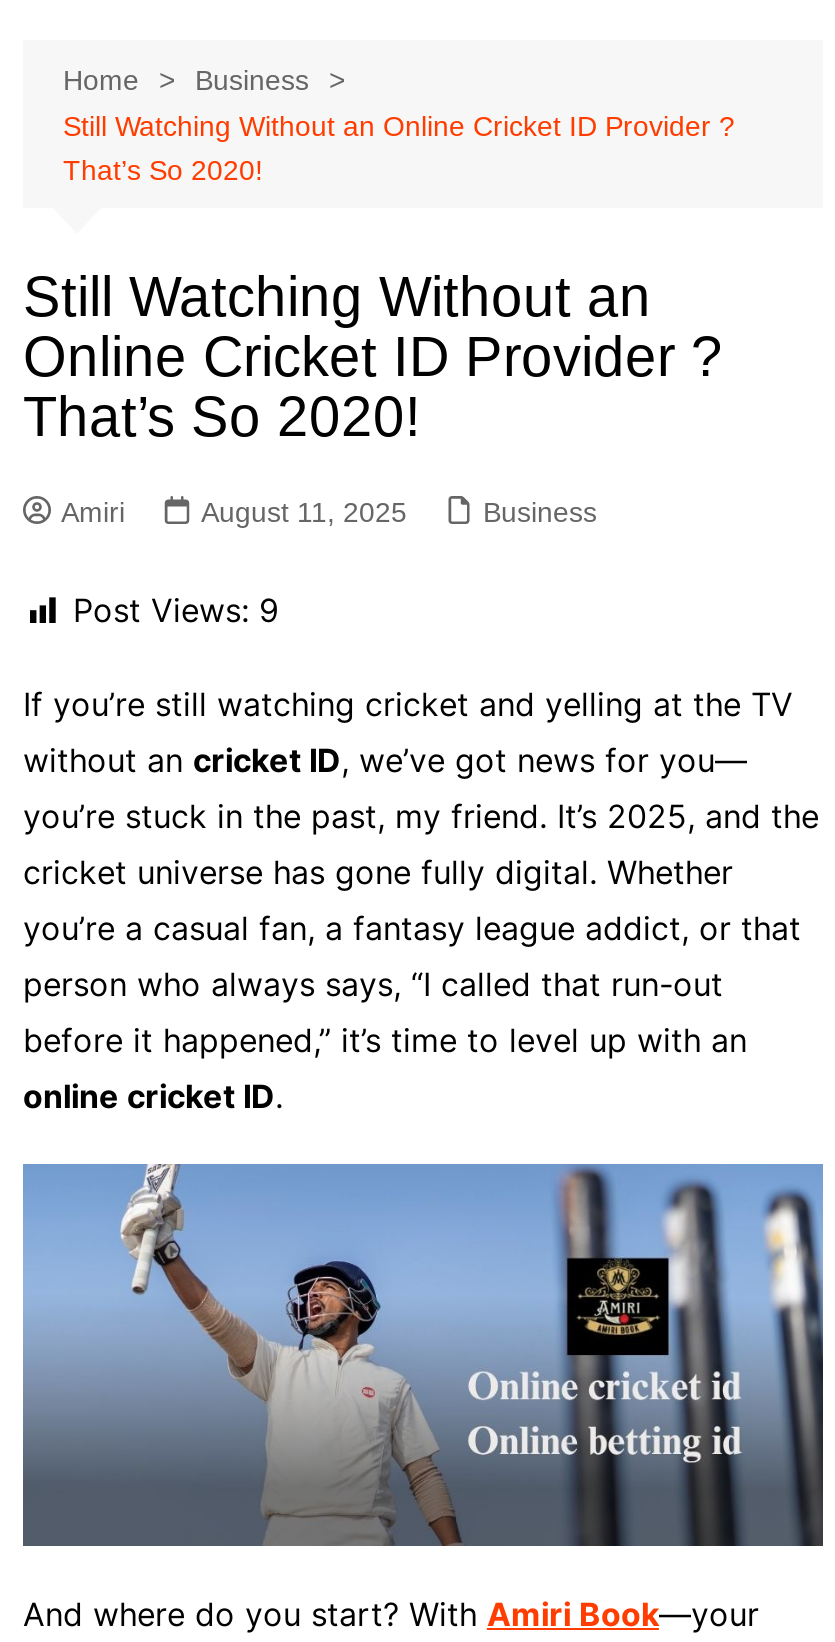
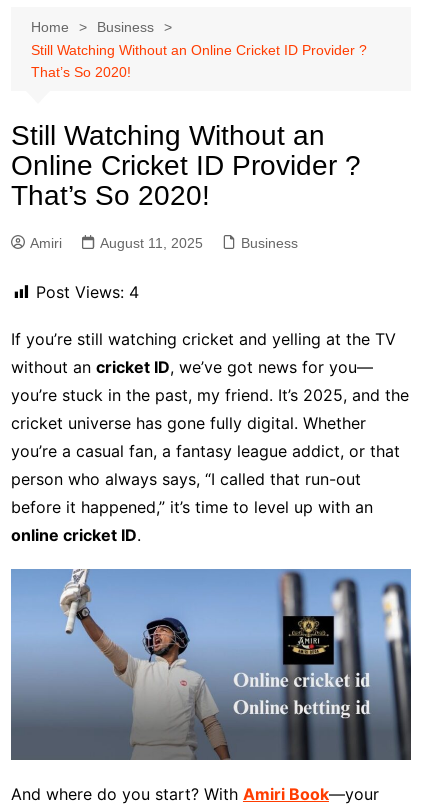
- Post Views: 9
+ Post Views: 4
